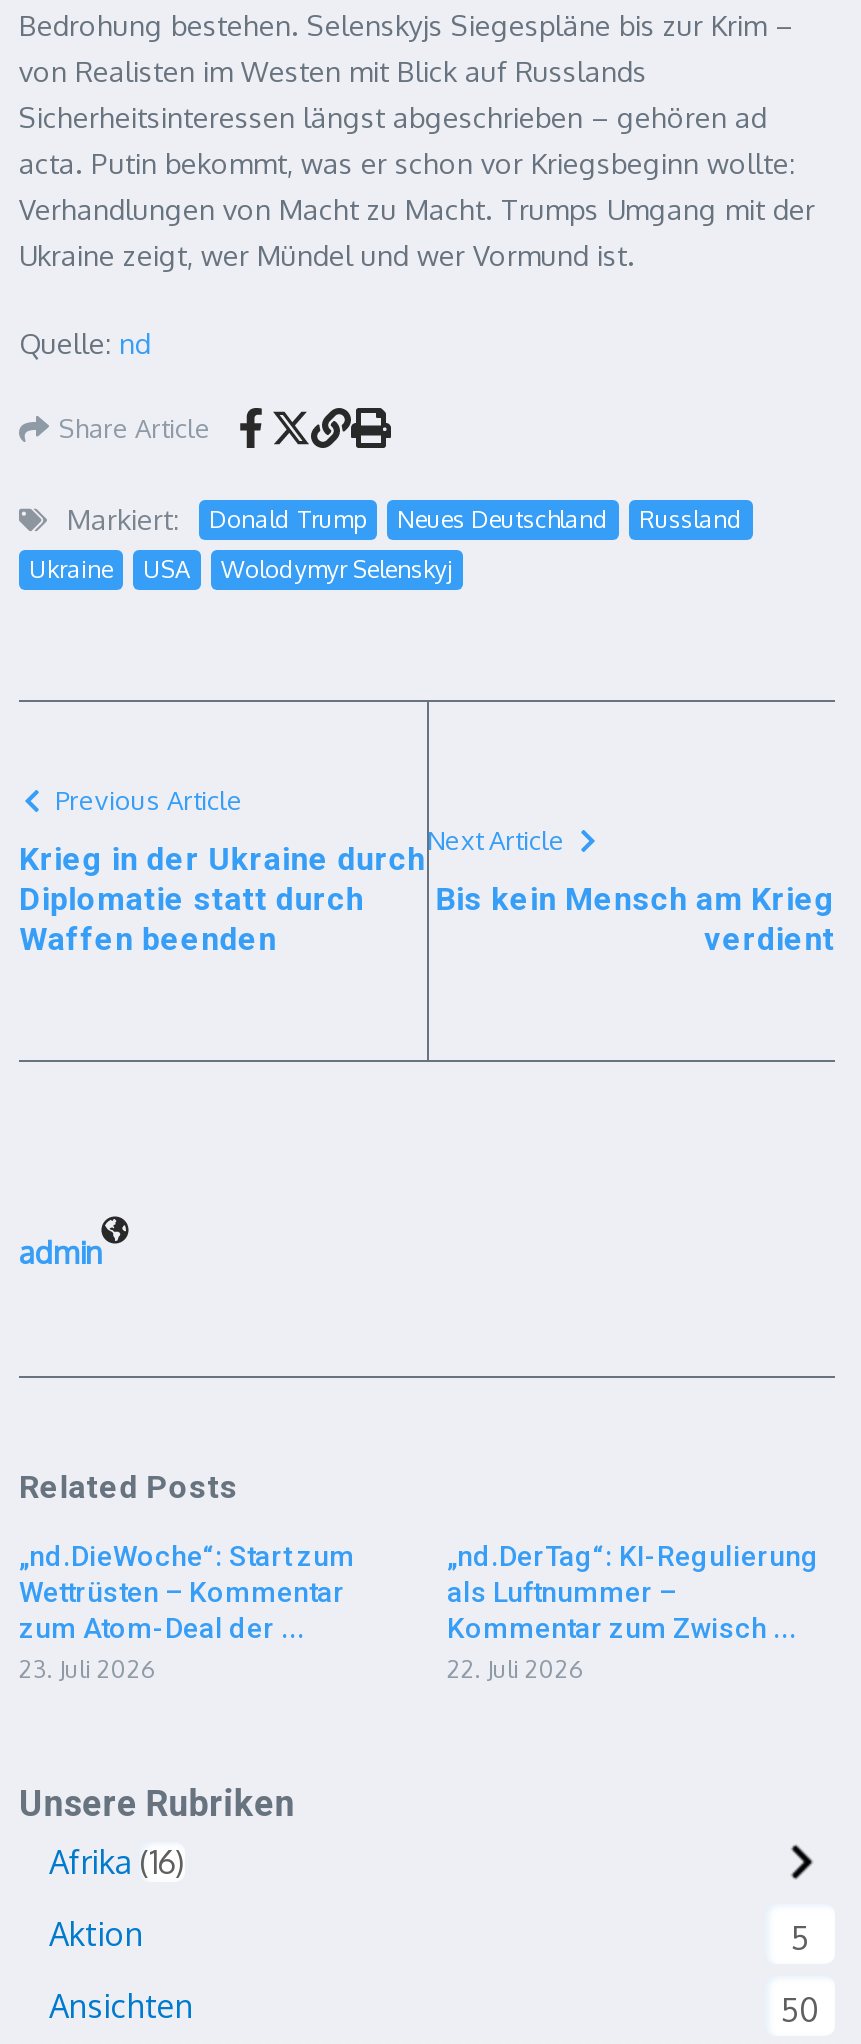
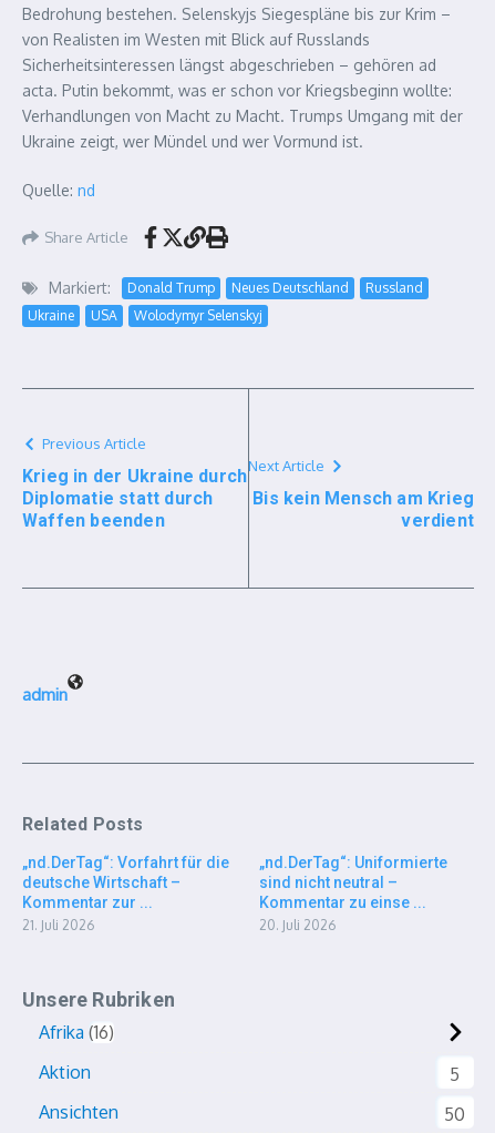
- „nd.DieWoche“: Start zum
- Wettrüsten – Kommentar
- zum Atom-Deal der ...
- 23. Juli 2026
+ „nd.DerTag“: Vorfahrt für die
+ deutsche Wirtschaft –
+ Kommentar zur ...
+ 21. Juli 2026

- „nd.DerTag“: KI-Regulierung
- als Luftnummer –
- Kommentar zum Zwisch ...
- 22. Juli 2026
+ „nd.DerTag“: Uniformierte
+ sind nicht neutral –
+ Kommentar zu einse ...
+ 20. Juli 2026
